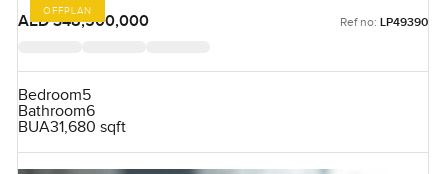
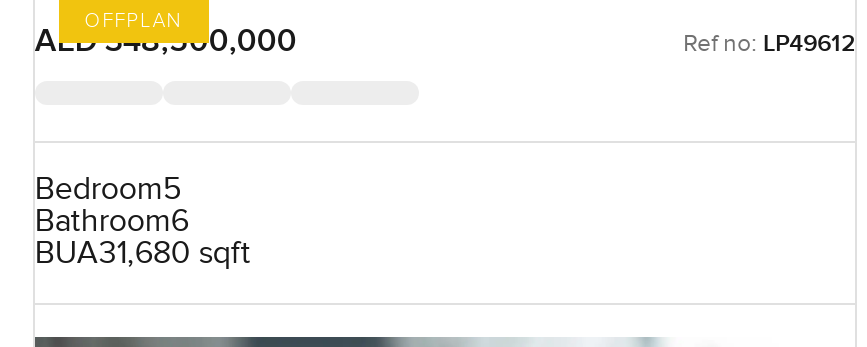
- Ref no: LP49390
+ Ref no: LP49612
